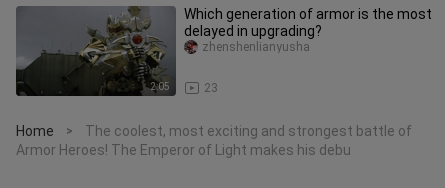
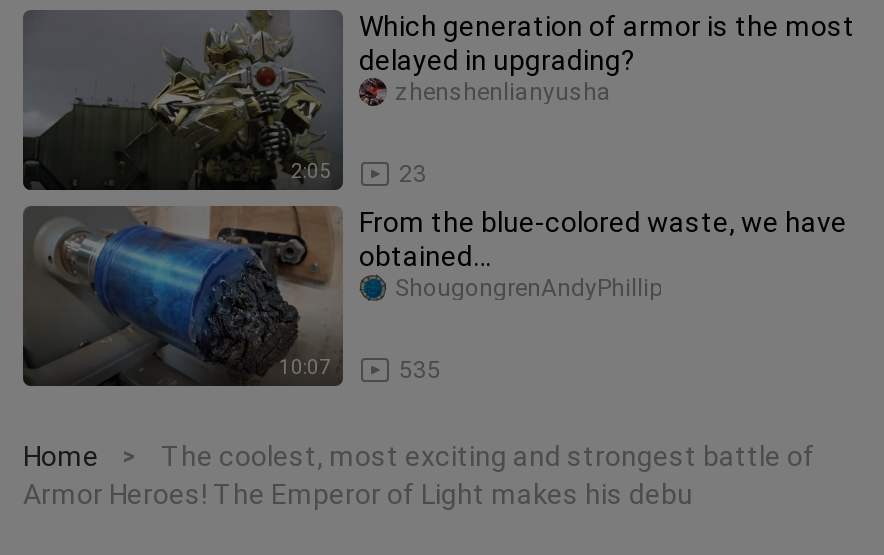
+ [image]
+ 10:07

+ From the blue-colored waste, we have
+ obtained…

+ ShougongrenAndyPhillip

+ 535
